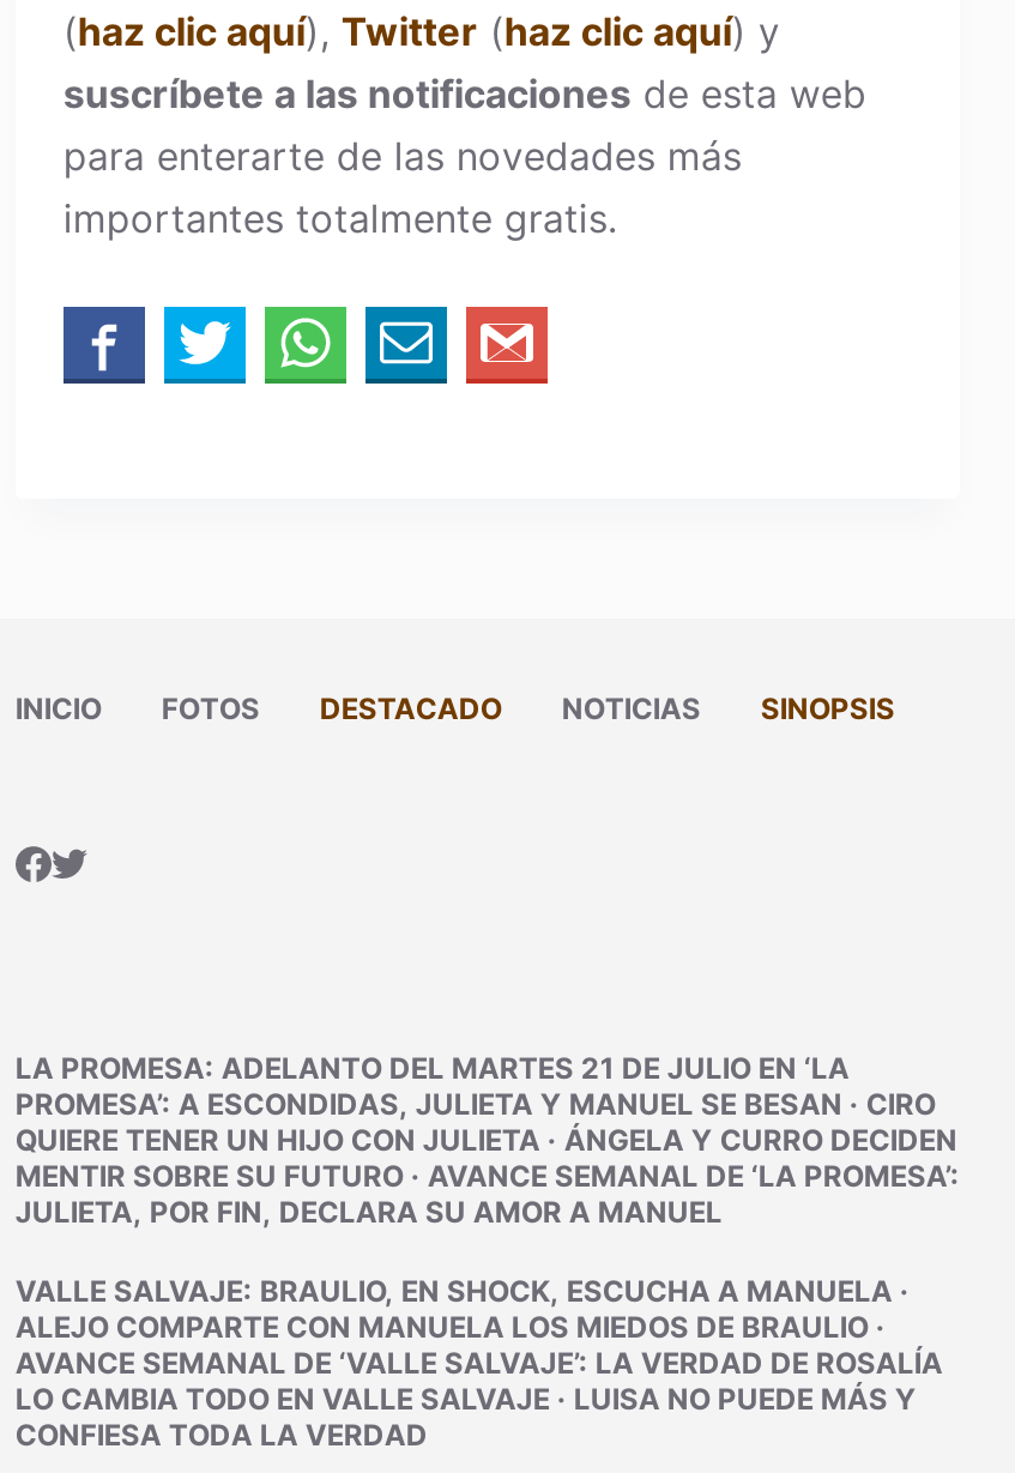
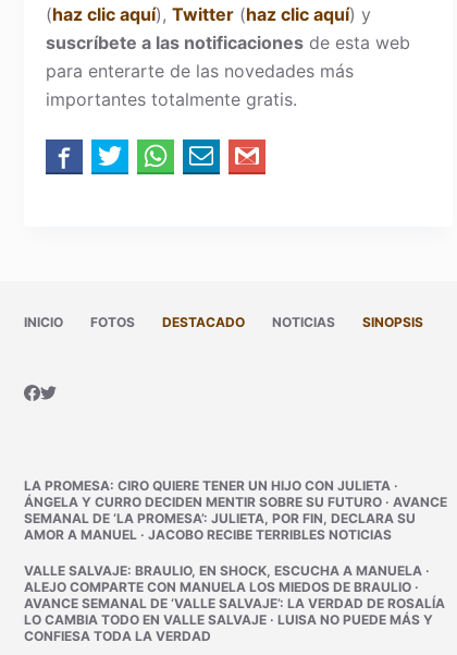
- LA PROMESA: ADELANTO DEL MARTES 21 DE JULIO EN ‘LA
- PROMESA’: A ESCONDIDAS, JULIETA Y MANUEL SE BESAN · CIRO
- QUIERE TENER UN HIJO CON JULIETA · ÁNGELA Y CURRO DECIDEN
- MENTIR SOBRE SU FUTURO · AVANCE SEMANAL DE ‘LA PROMESA’:
- JULIETA, POR FIN, DECLARA SU AMOR A MANUEL
+ LA PROMESA: CIRO QUIERE TENER UN HIJO CON JULIETA ·
+ ÁNGELA Y CURRO DECIDEN MENTIR SOBRE SU FUTURO · AVANCE
+ SEMANAL DE ‘LA PROMESA’: JULIETA, POR FIN, DECLARA SU
+ AMOR A MANUEL · JACOBO RECIBE TERRIBLES NOTICIAS
